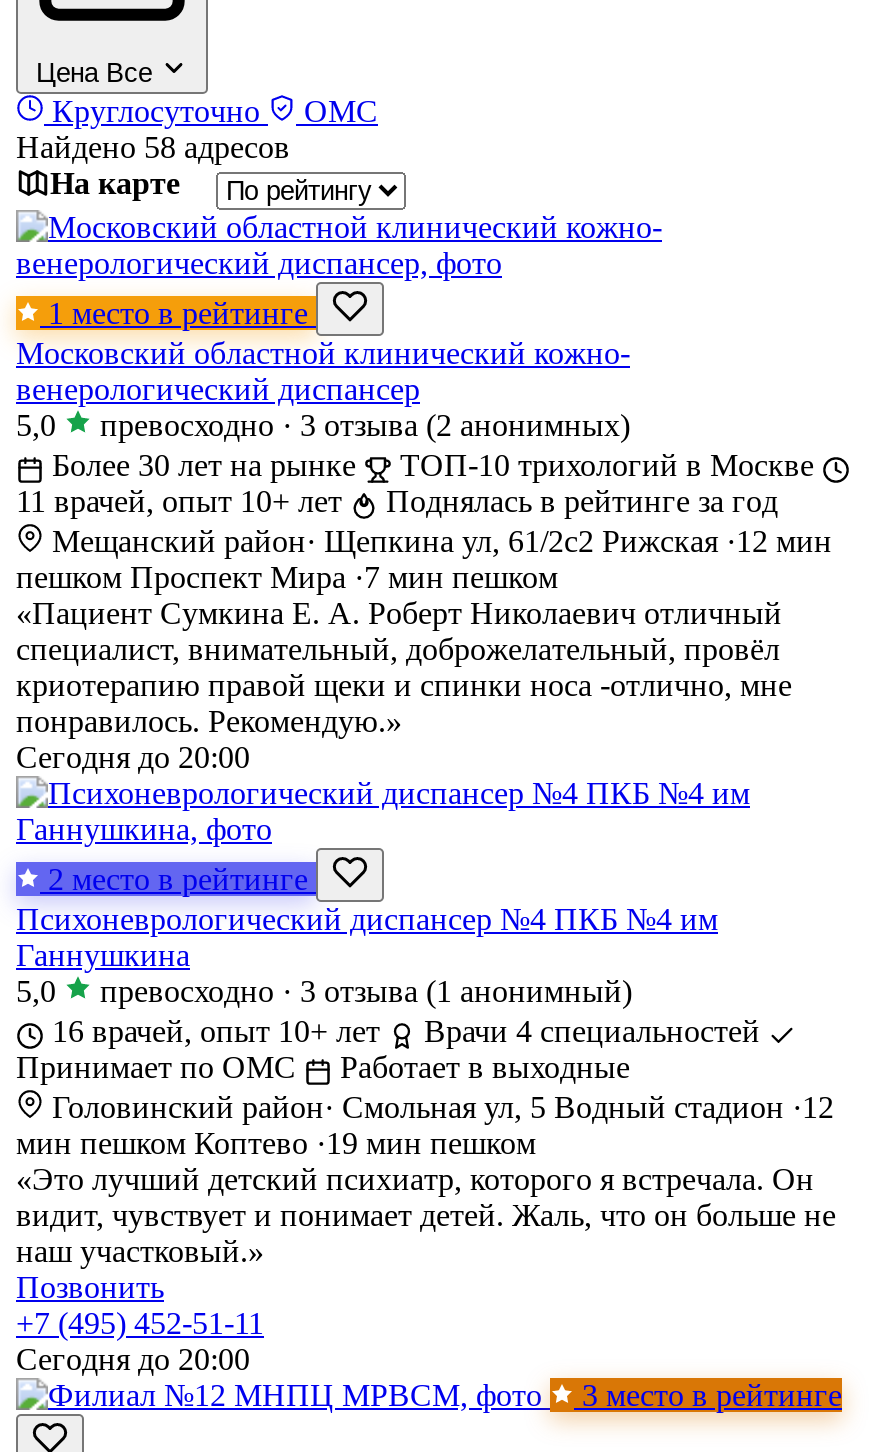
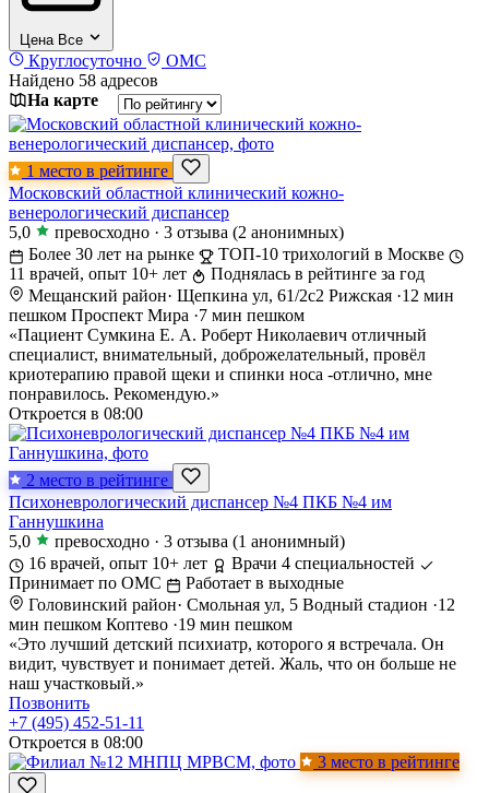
- Сегодня до 20:00
+ Откроется в 08:00

- Сегодня до 20:00
+ Откроется в 08:00
